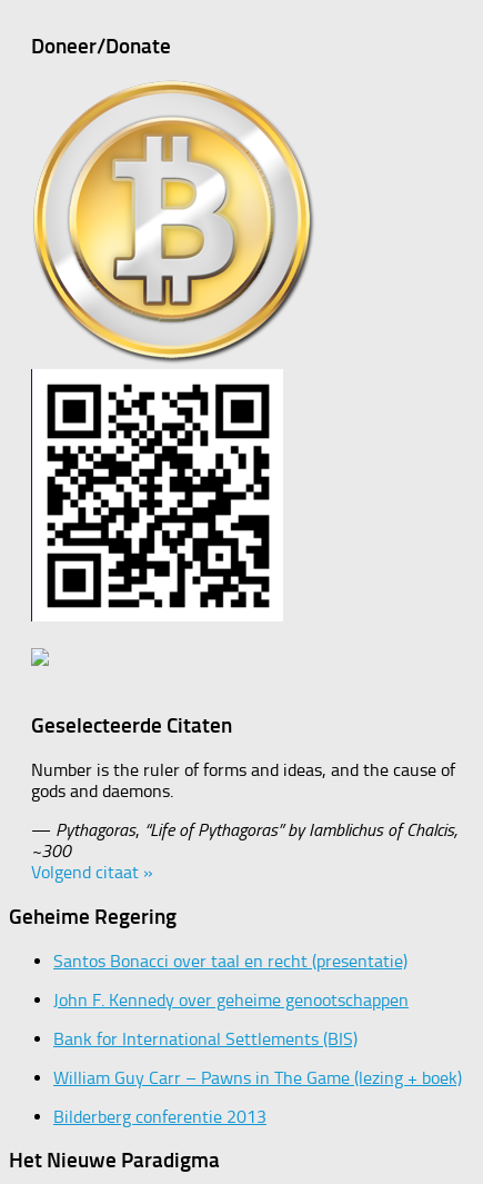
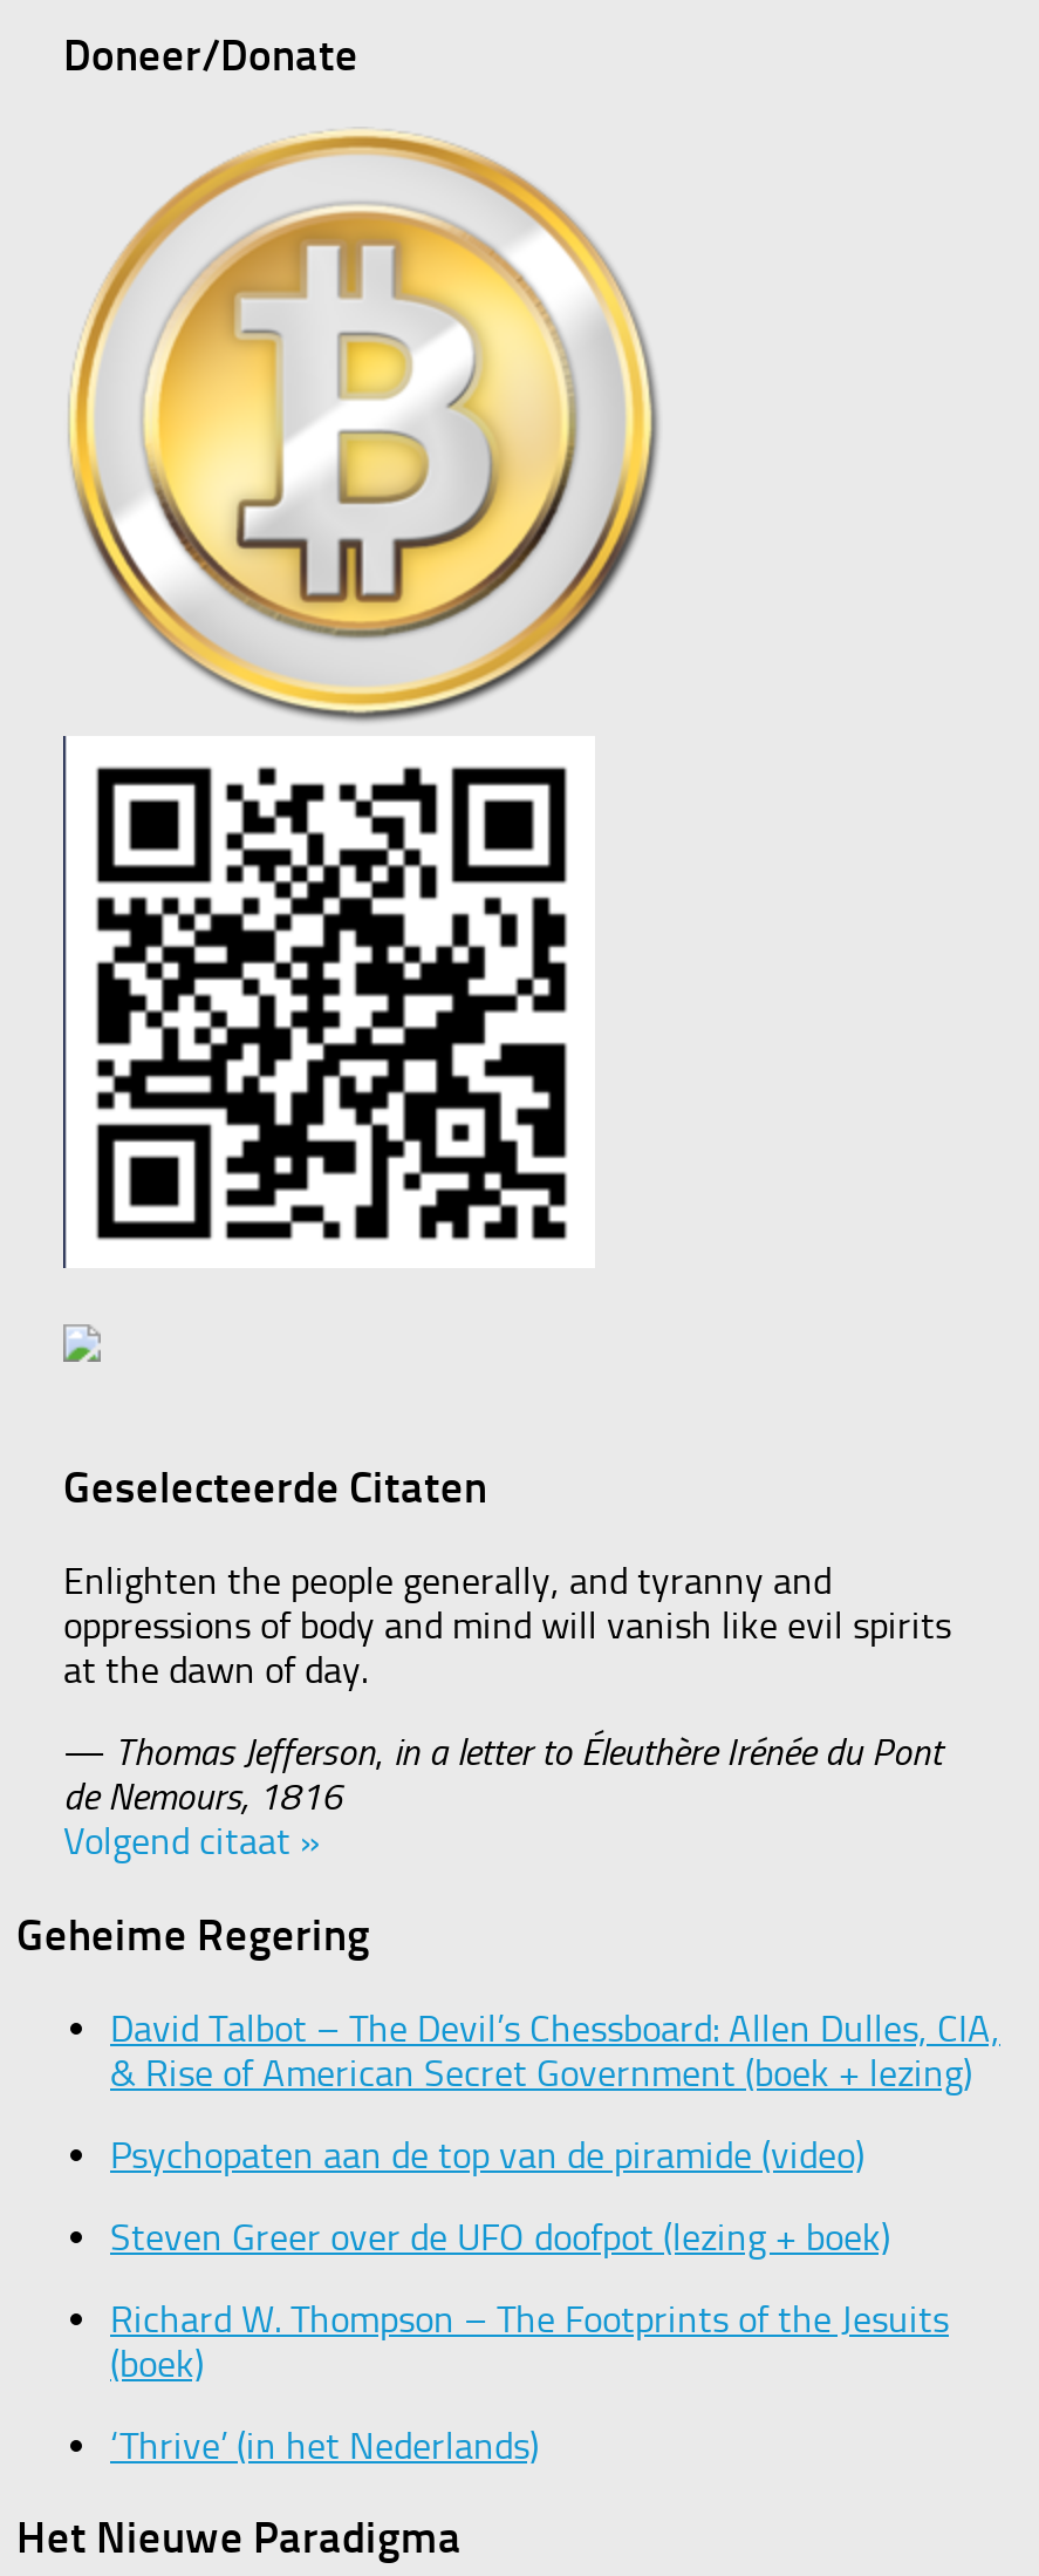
- Number is the ruler of forms and ideas, and the cause of
- gods and daemons.
+ Enlighten the people generally, and tyranny and
+ oppressions of body and mind will vanish like evil spirits
+ at the dawn of day.

- — Pythagoras, “Life of Pythagoras” by Iamblichus of Chalcis,
- ~300
+ — Thomas Jefferson, in a letter to Éleuthère Irénée du Pont
+ de Nemours, 1816

- Santos Bonacci over taal en recht (presentatie)
+ David Talbot – The Devil’s Chessboard: Allen Dulles, CIA,
+ & Rise of American Secret Government (boek + lezing)

- John F. Kennedy over geheime genootschappen
+ Psychopaten aan de top van de piramide (video)

- Bank for International Settlements (BIS)
+ Steven Greer over de UFO doofpot (lezing + boek)

- William Guy Carr – Pawns in The Game (lezing + boek)
+ Richard W. Thompson – The Footprints of the Jesuits
+ (boek)

- Bilderberg conferentie 2013
+ ‘Thrive’ (in het Nederlands)
